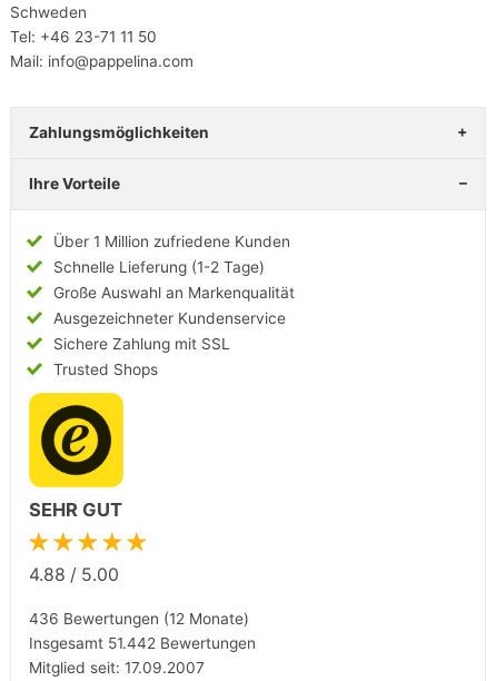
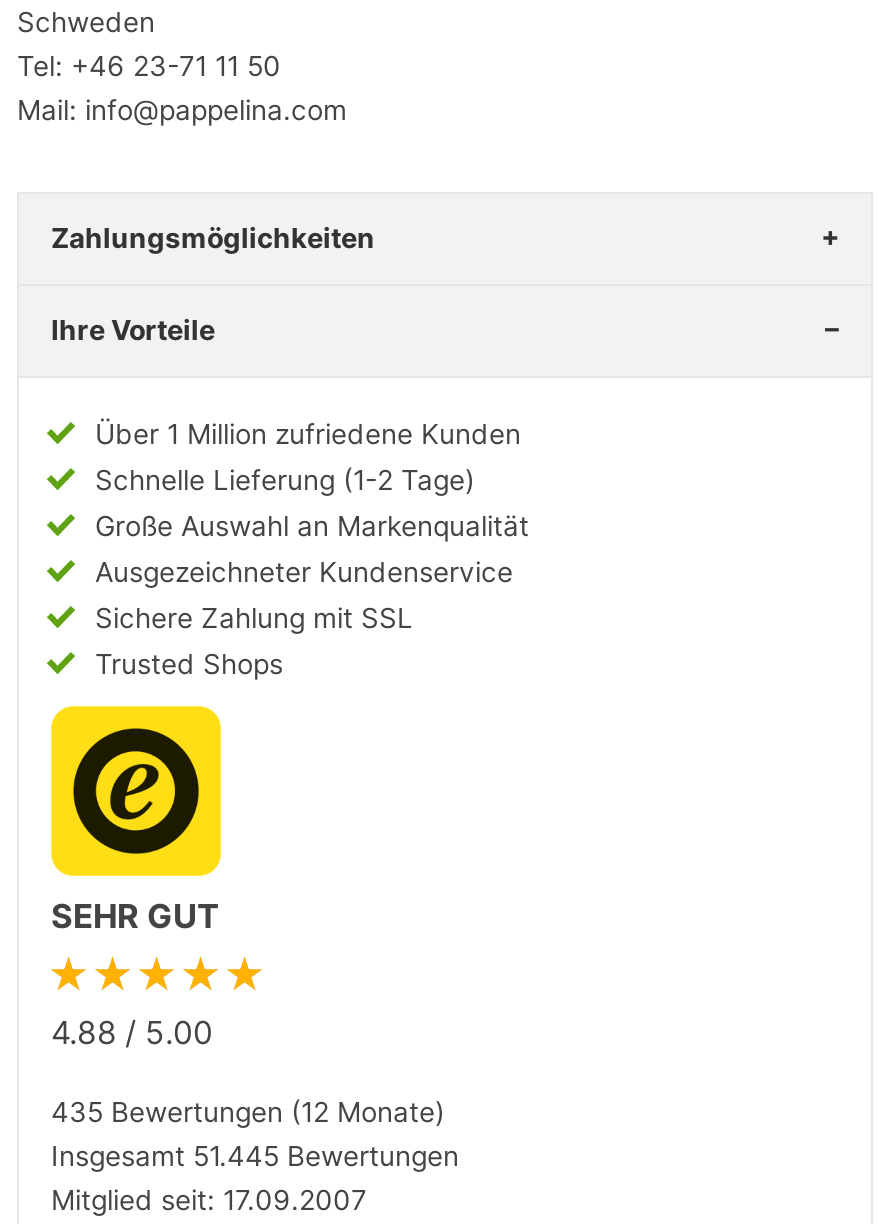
- 436 Bewertungen (12 Monate)
+ 435 Bewertungen (12 Monate)

- Insgesamt 51.442 Bewertungen
+ Insgesamt 51.445 Bewertungen
